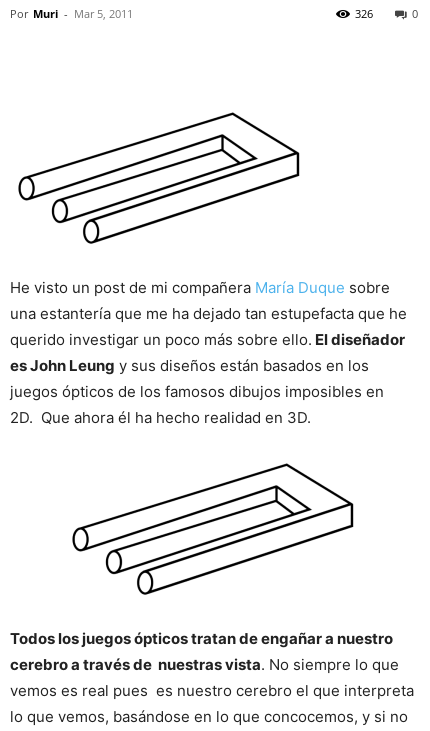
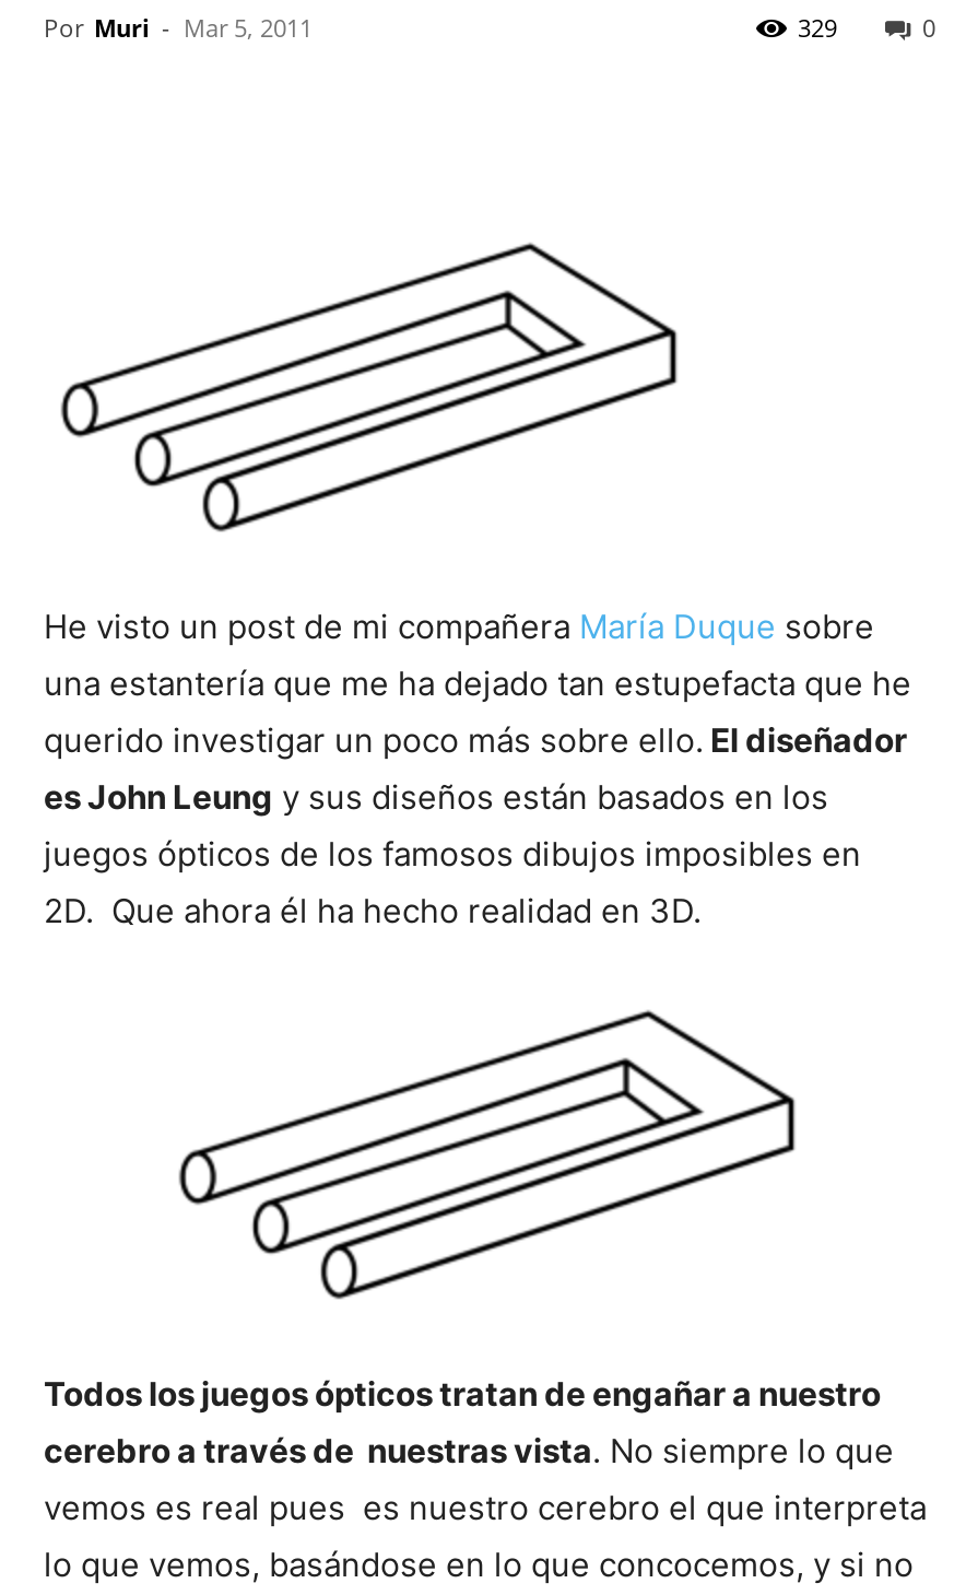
- 326
+ 329
